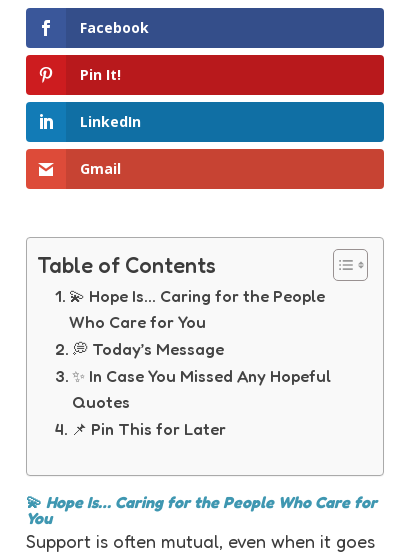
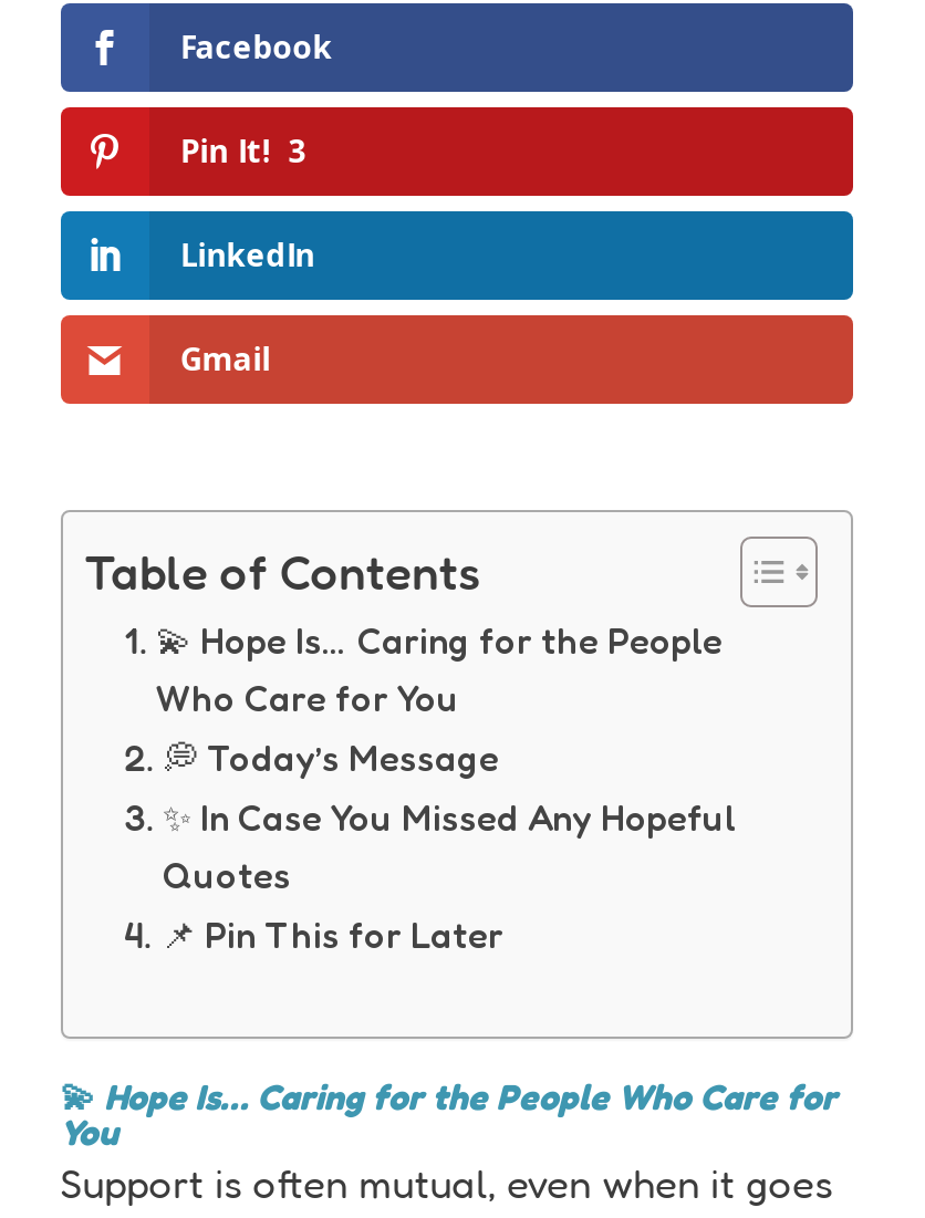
- Pin It!
+ Pin It! 3
